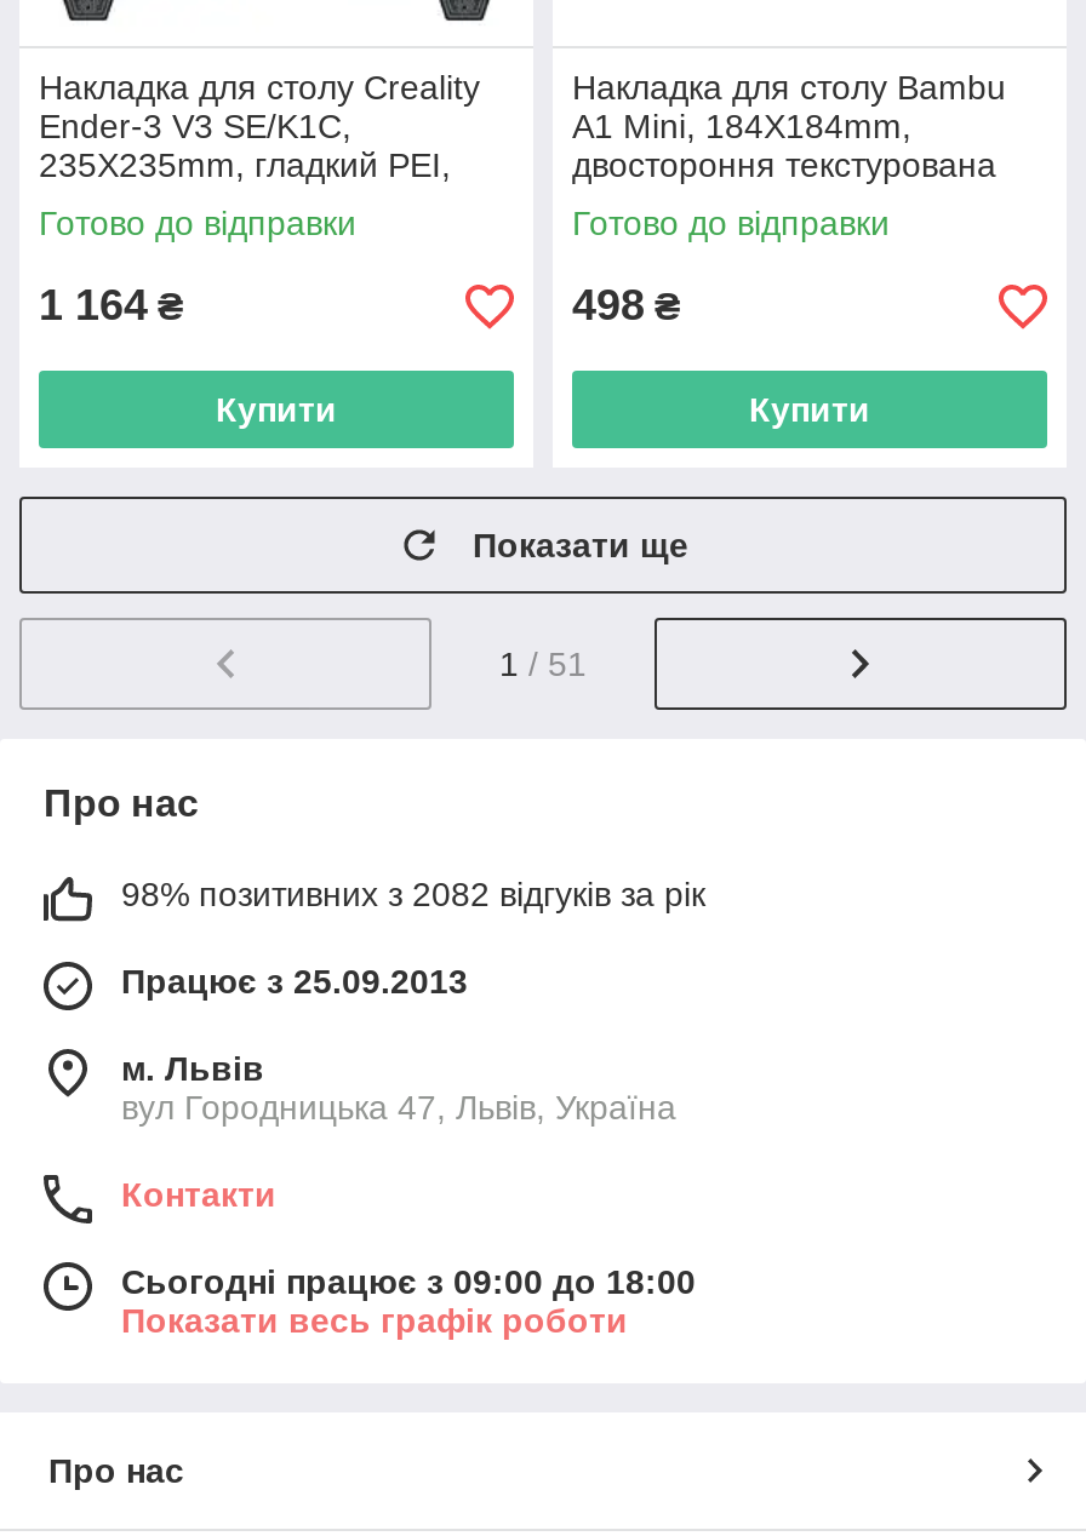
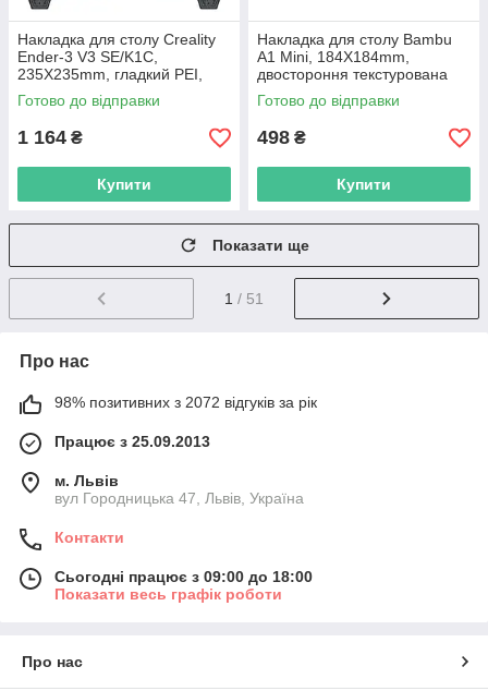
- 98% позитивних з 2082 відгуків за рік
+ 98% позитивних з 2072 відгуків за рік
